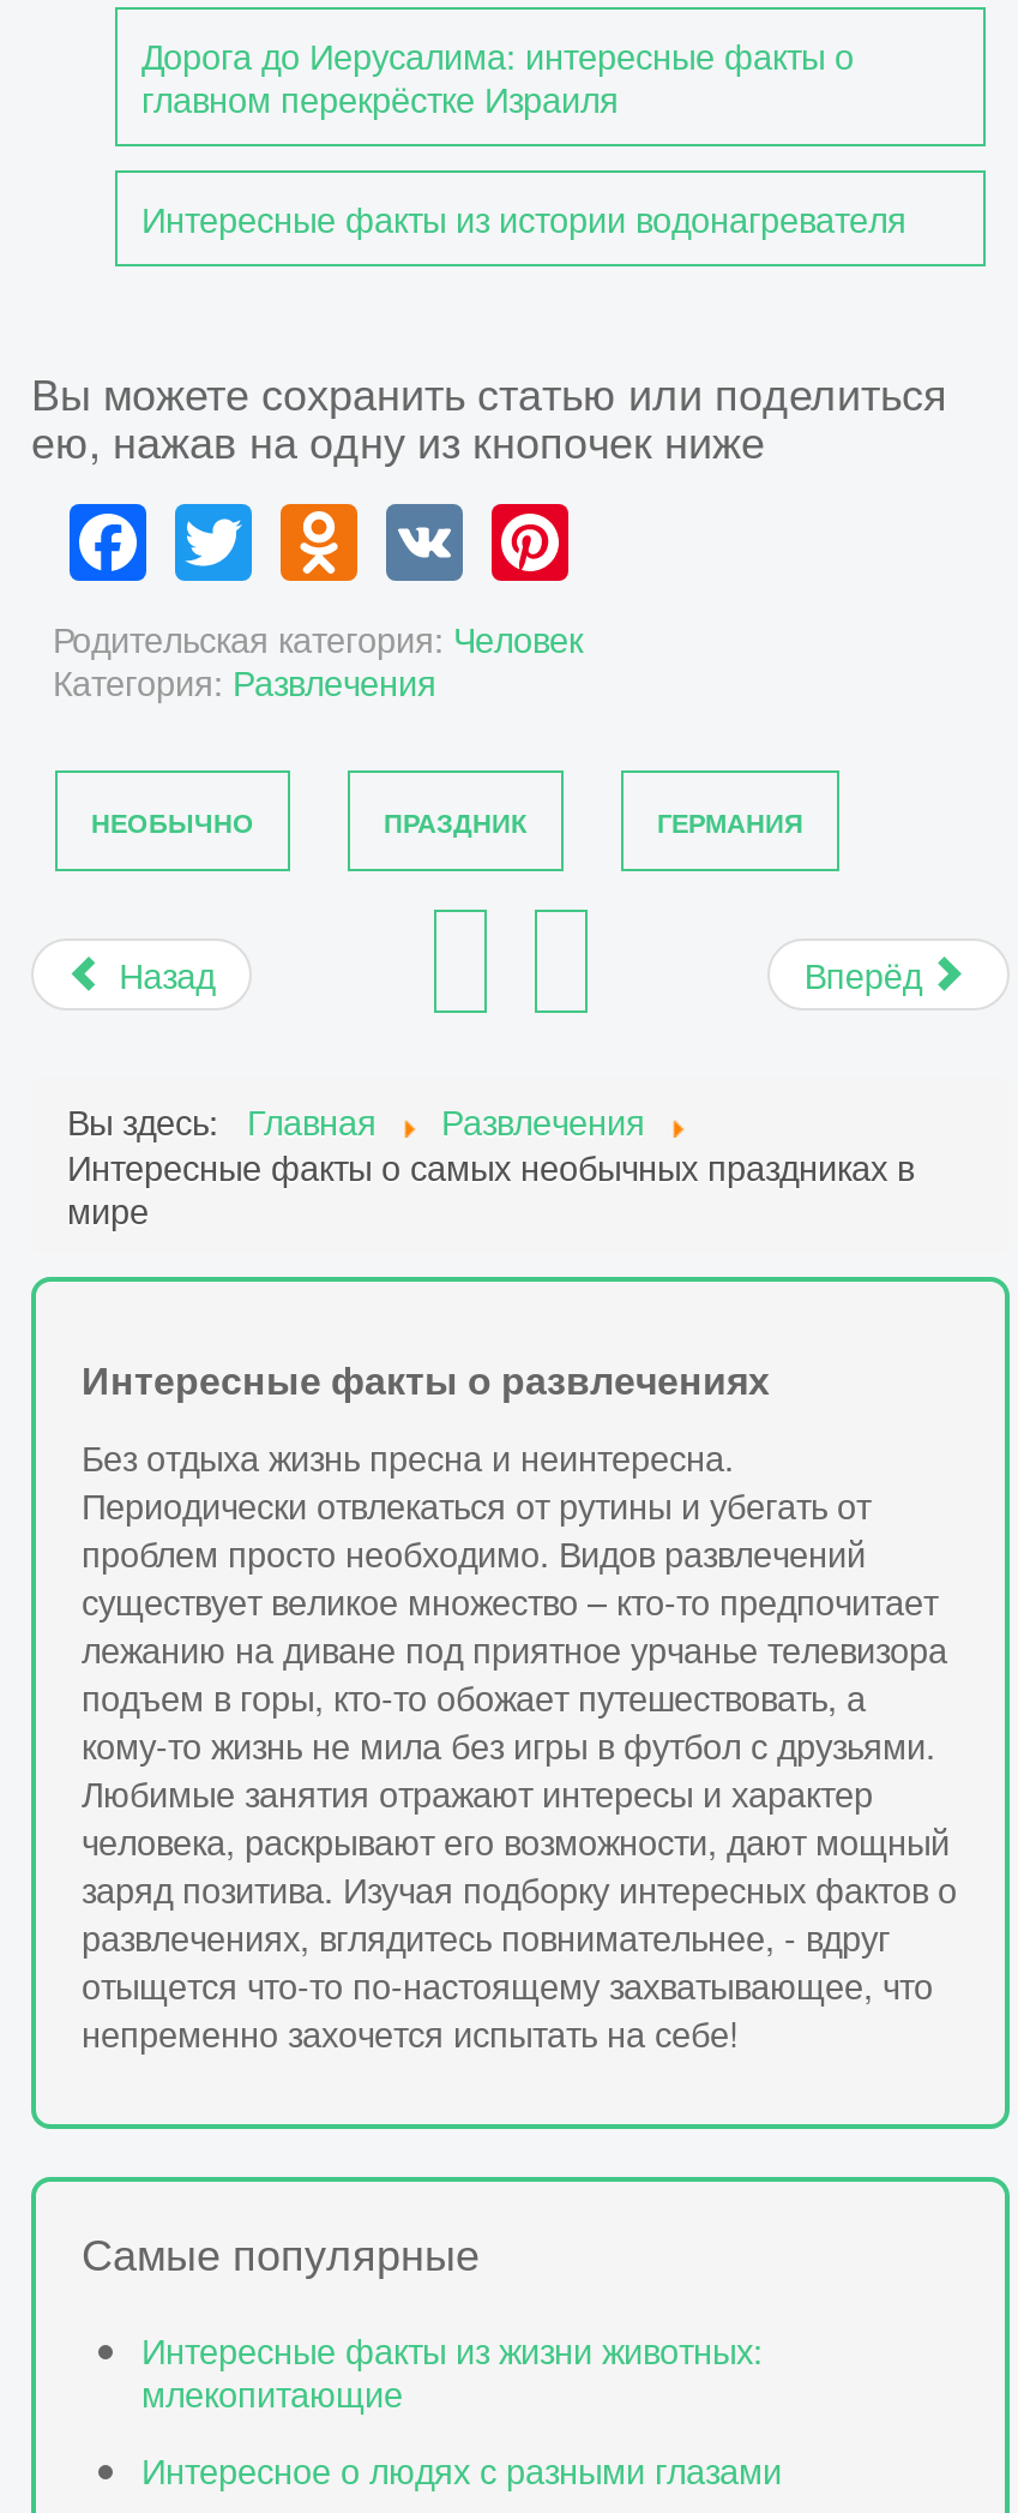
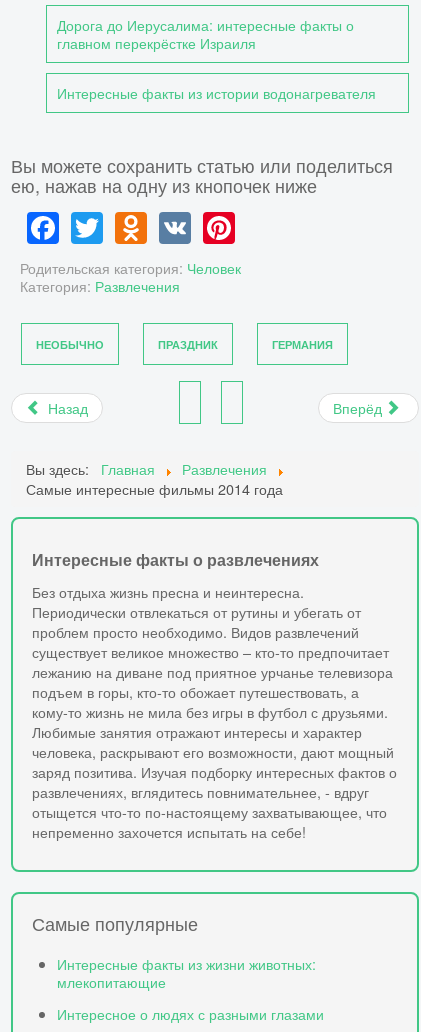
- Интересные факты о самых необычных праздниках в
- мире
+ Самые интересные фильмы 2014 года
